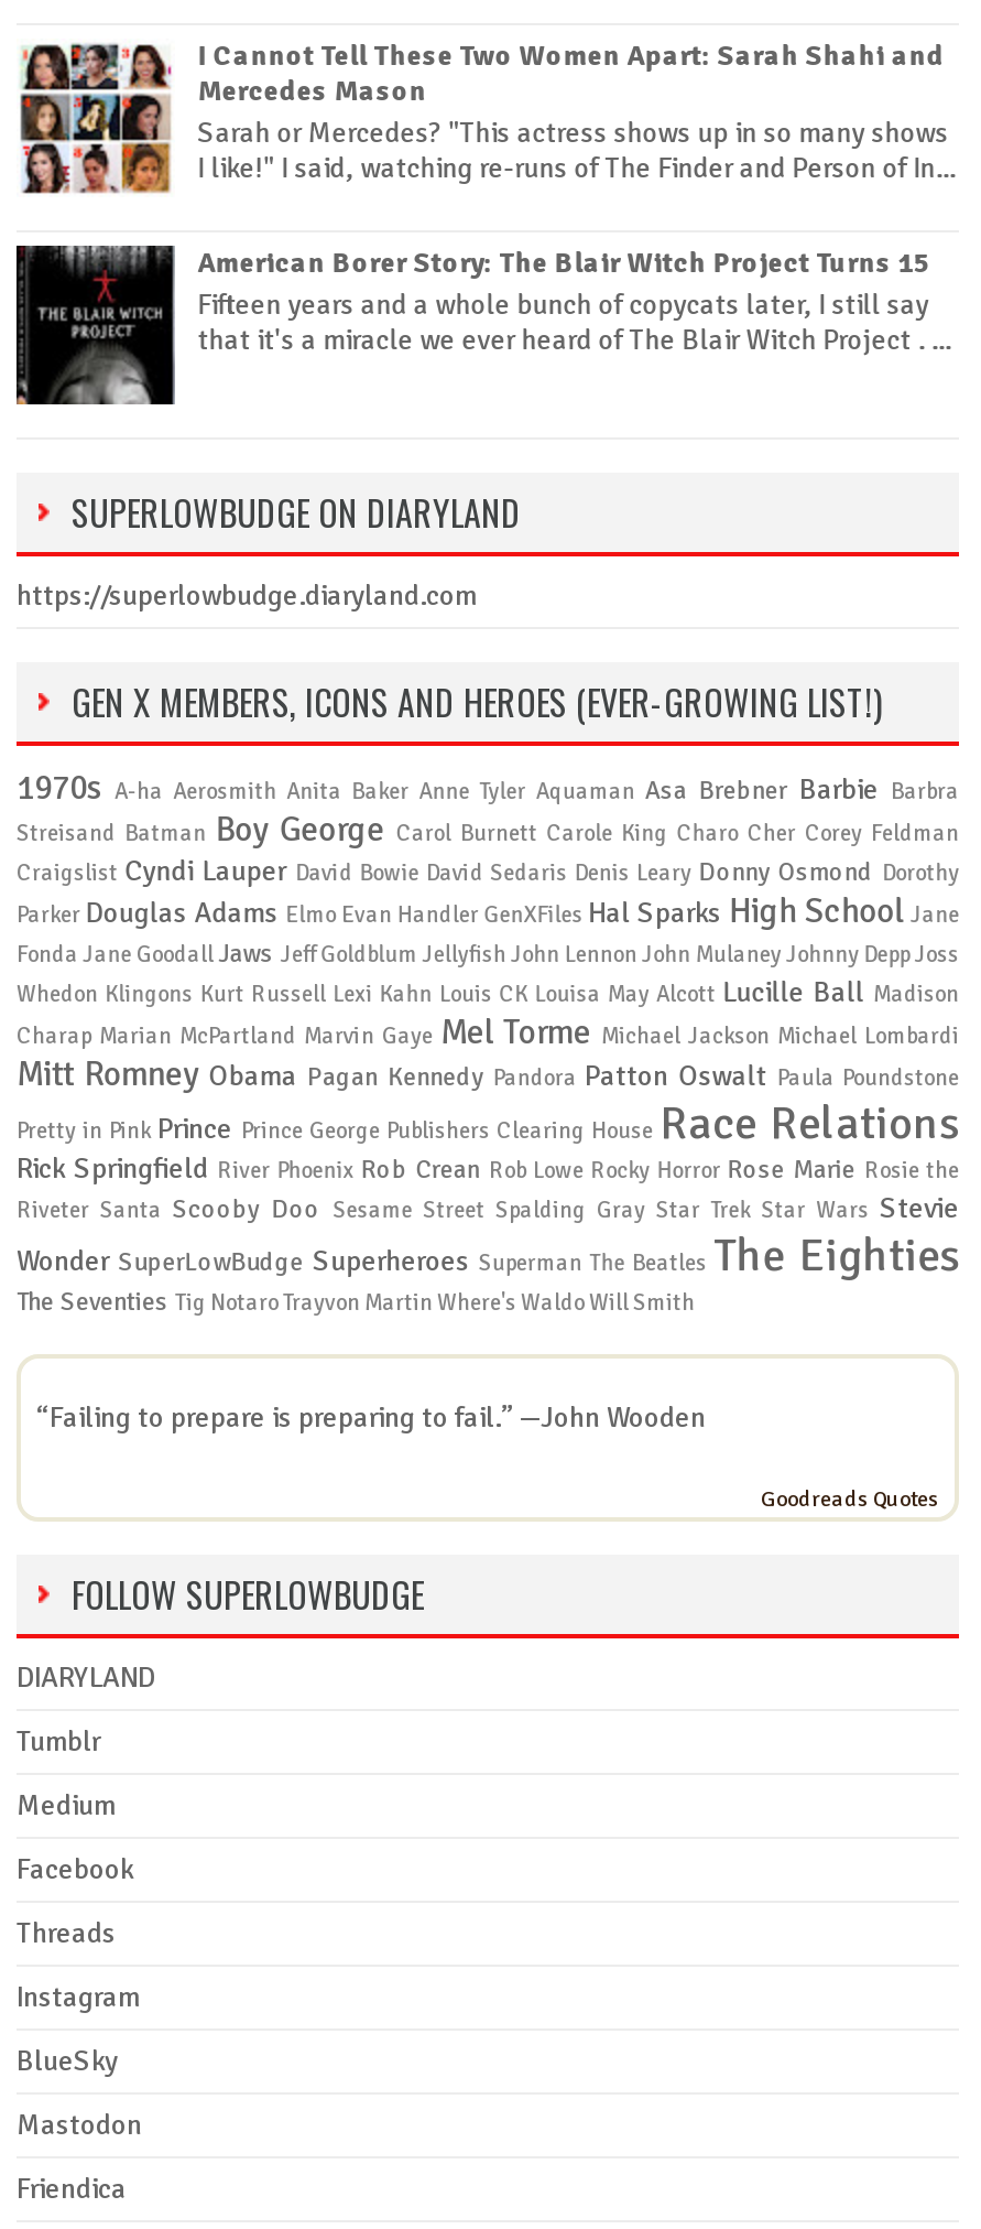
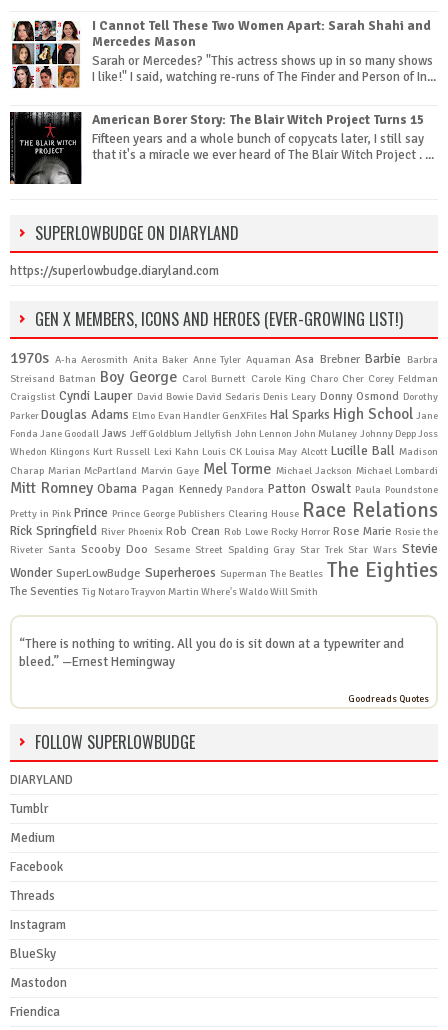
- “Failing to prepare is preparing to fail.” —John Wooden
+ “There is nothing to writing. All you do is sit down at a typewriter and
+ bleed.” —Ernest Hemingway
